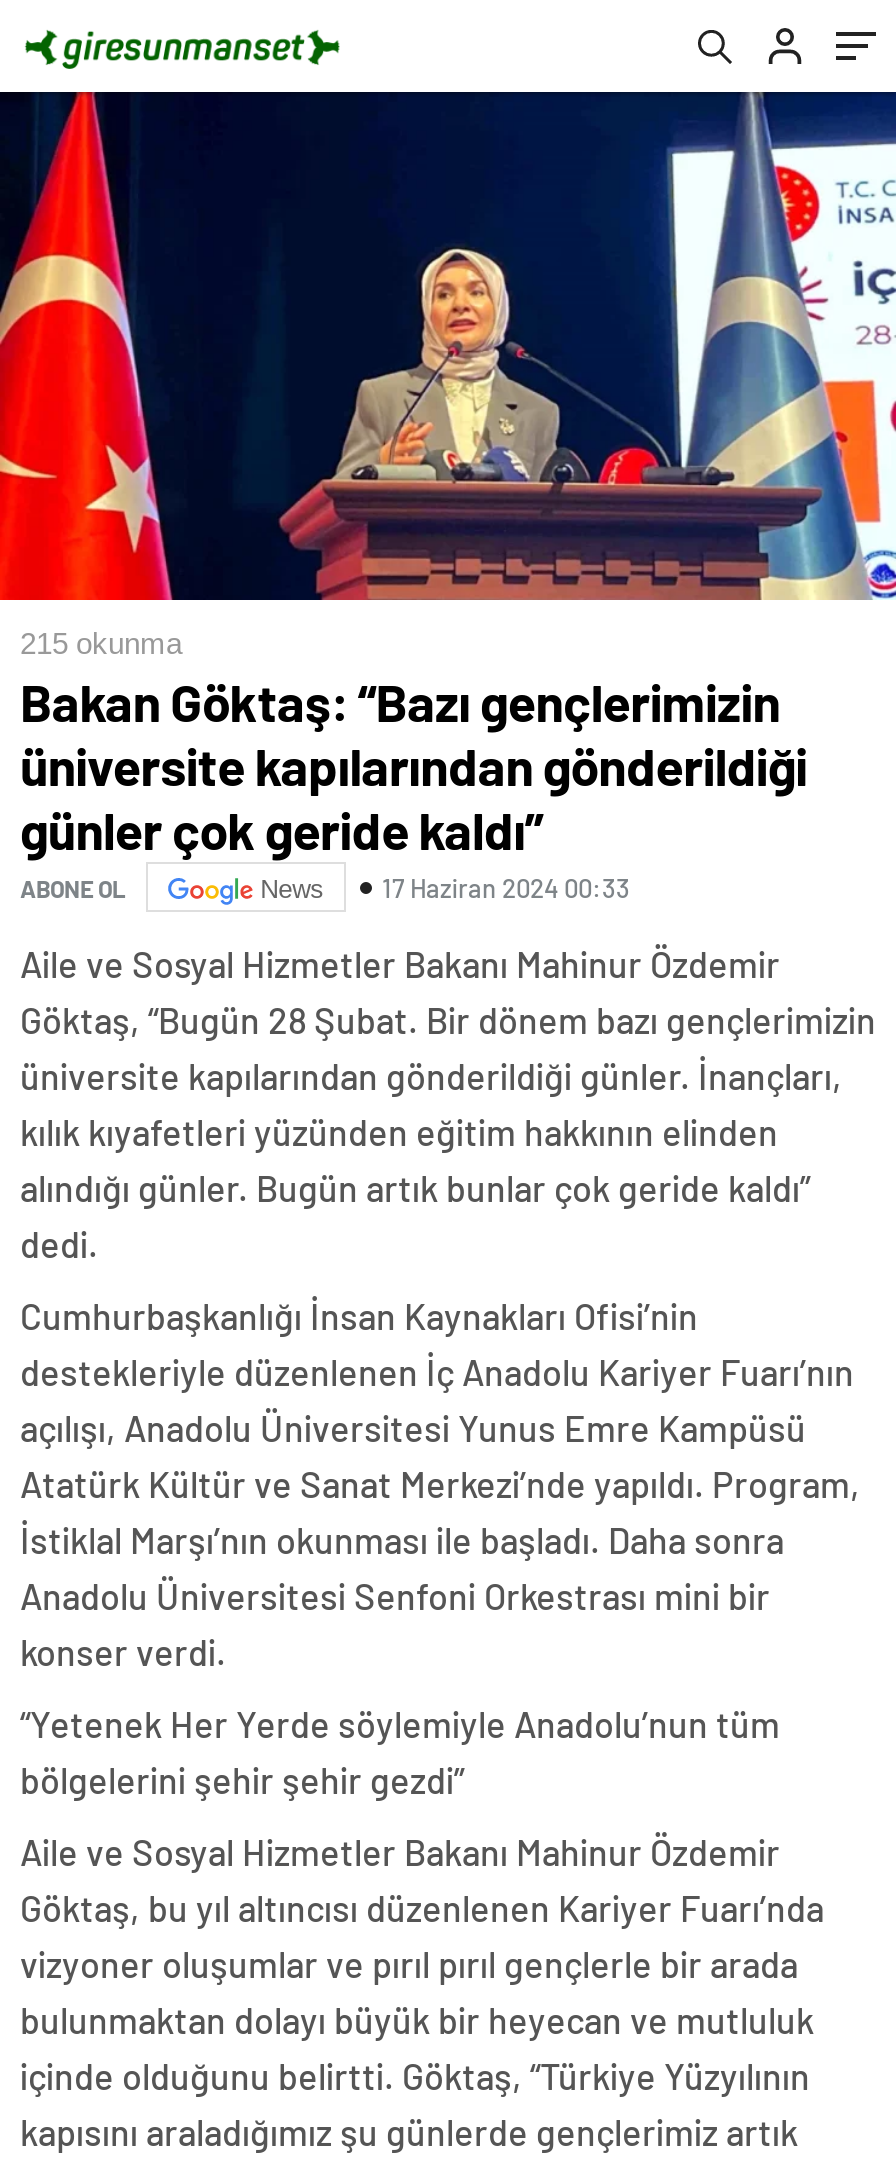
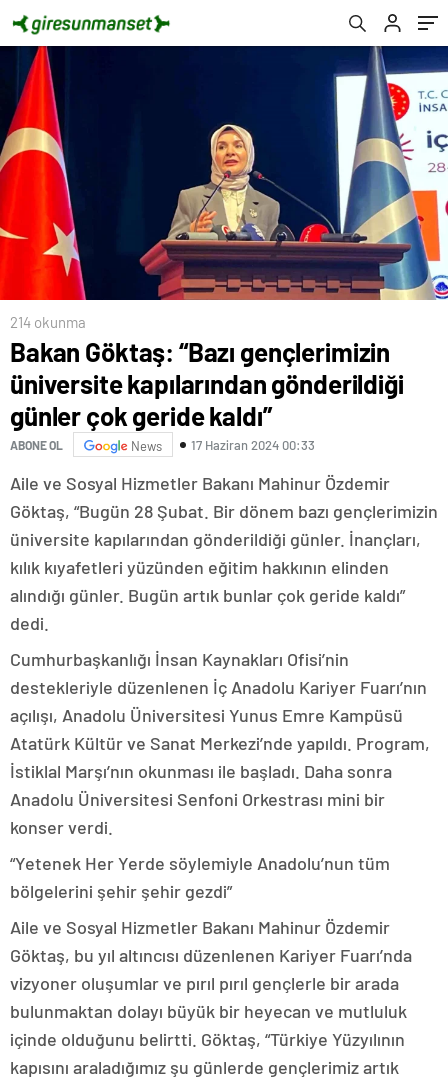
- 215 okunma
+ 214 okunma
